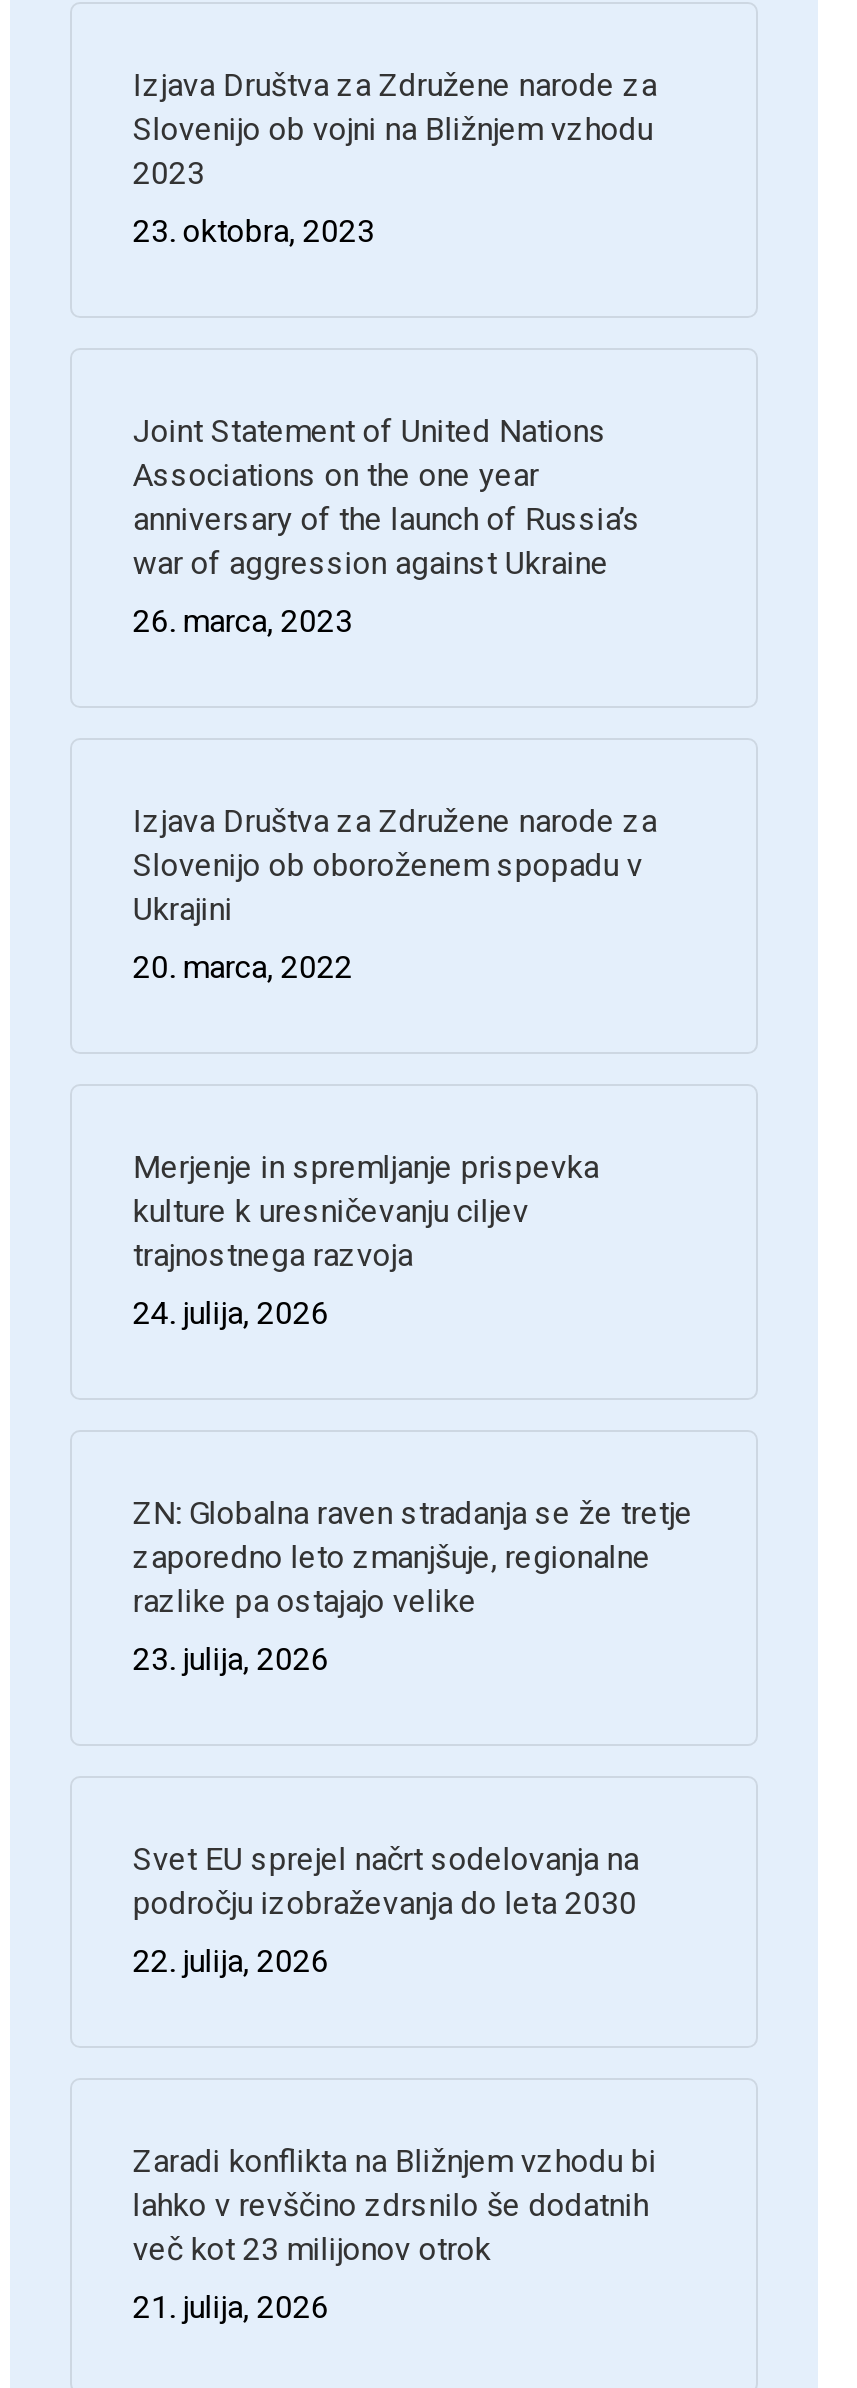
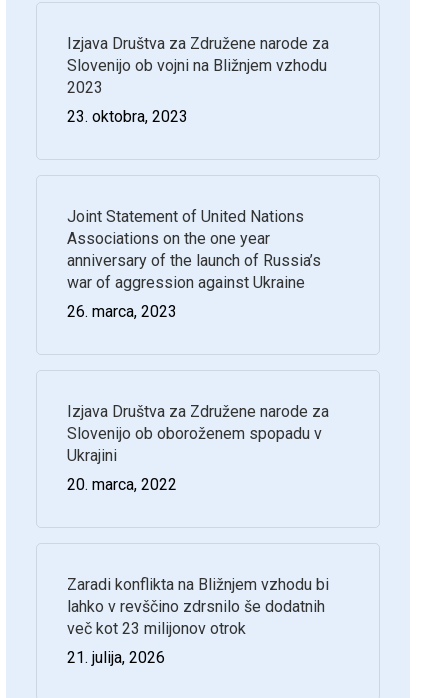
- Merjenje in spremljanje prispevka
- kulture k uresničevanju ciljev
- trajnostnega razvoja
- 24. julija, 2026

- ZN: Globalna raven stradanja se že tretje
- zaporedno leto zmanjšuje, regionalne
- razlike pa ostajajo velike
- 23. julija, 2026

- Svet EU sprejel načrt sodelovanja na
- področju izobraževanja do leta 2030
- 22. julija, 2026
